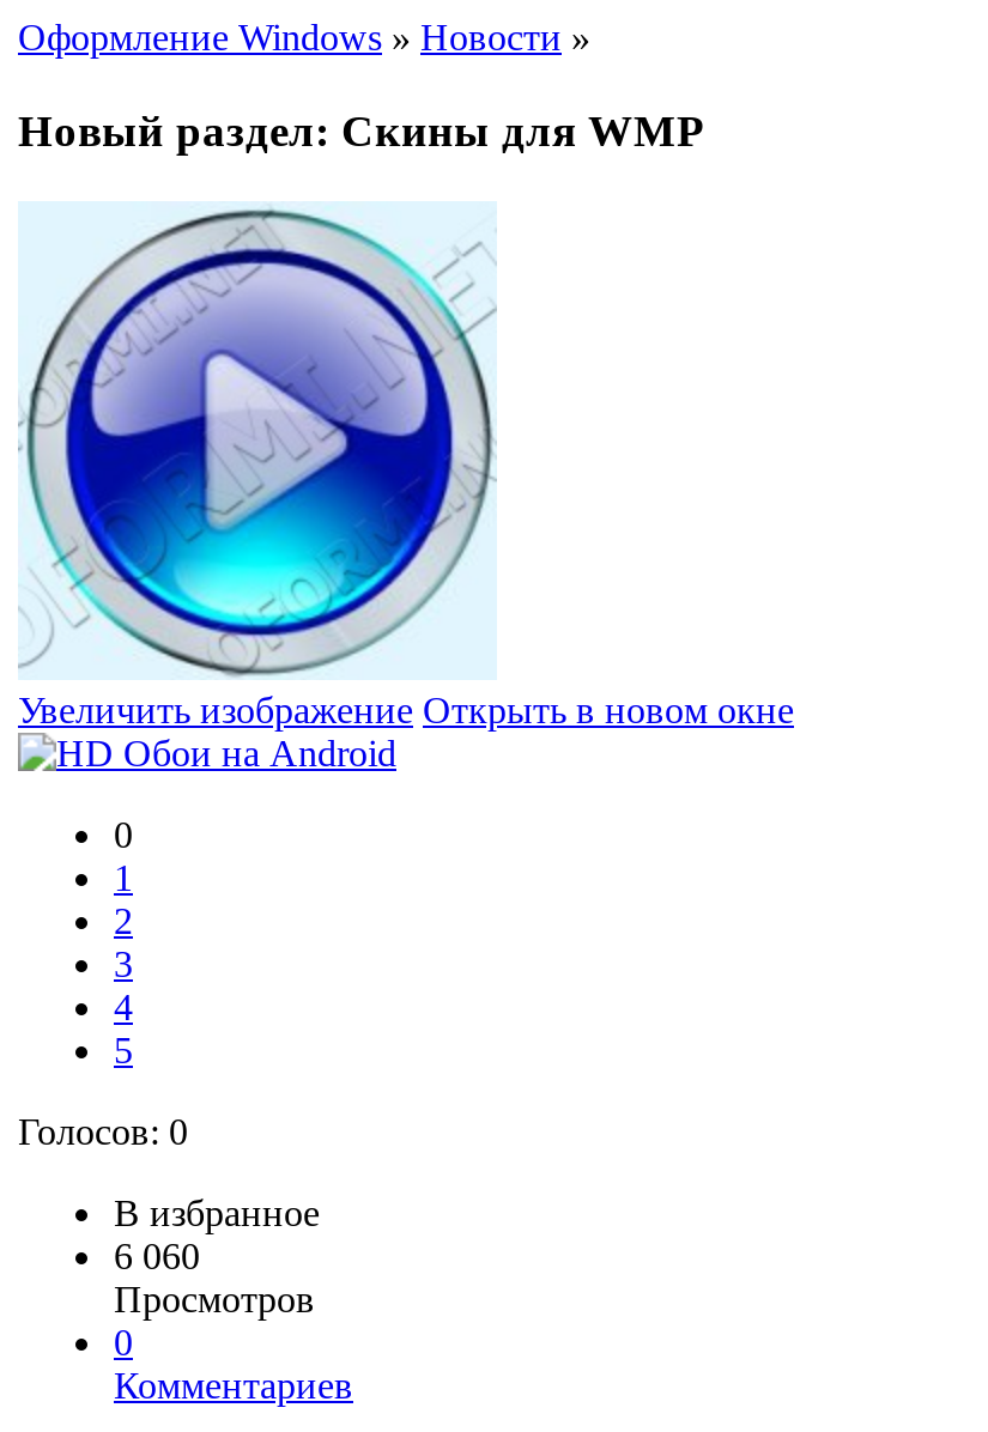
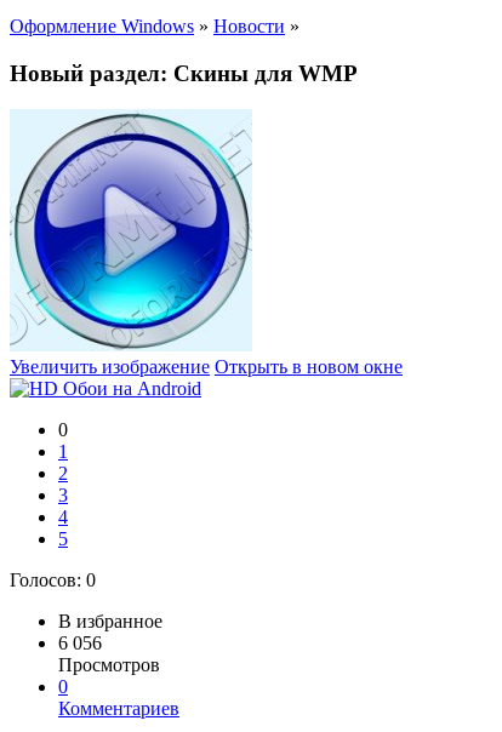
- 6 060
+ 6 056
